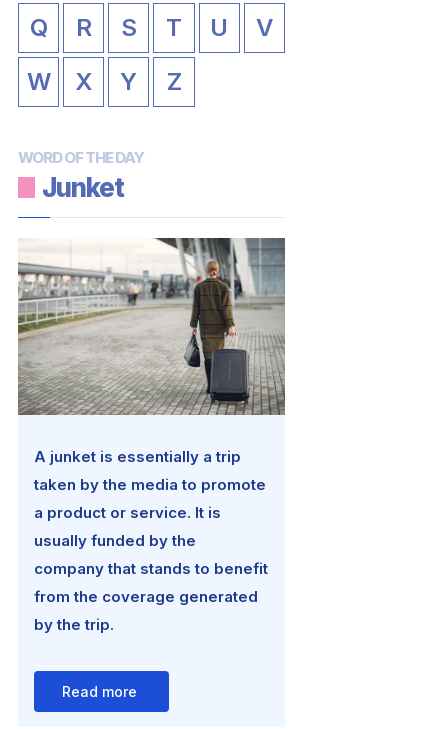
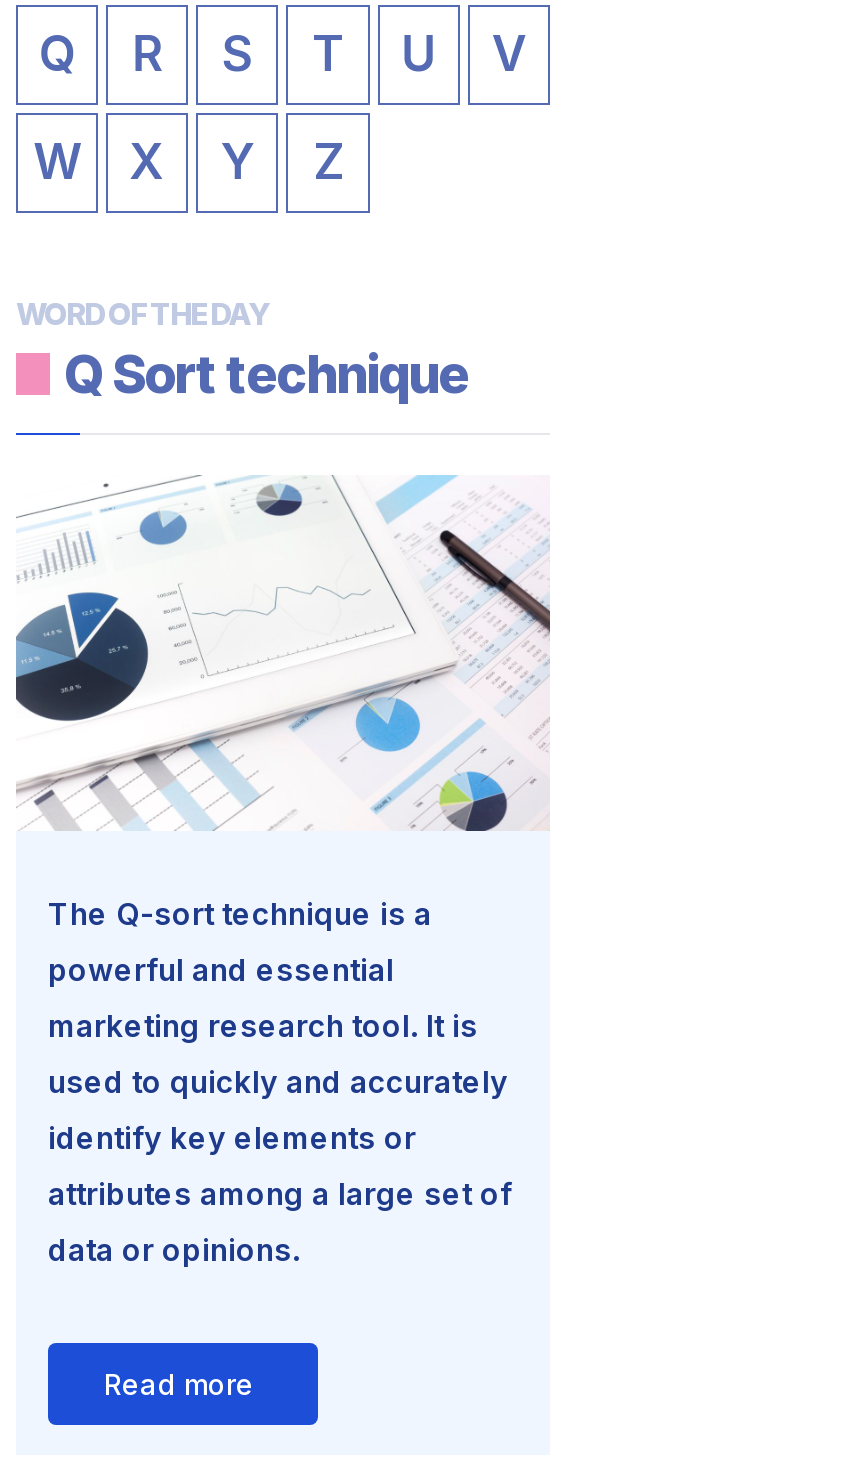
- Junket
+ Q Sort technique

- [image]
- A junket is essentially a trip
+ [image]
+ The Q-sort technique is a

- taken by the media to promote
+ powerful and essential

- a product or service. It is
+ marketing research tool. It is

- usually funded by the
+ used to quickly and accurately

- company that stands to benefit
+ identify key elements or

- from the coverage generated
+ attributes among a large set of

- by the trip.
+ data or opinions.
